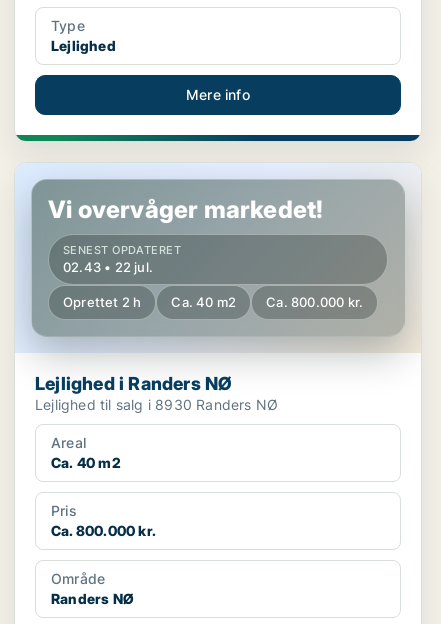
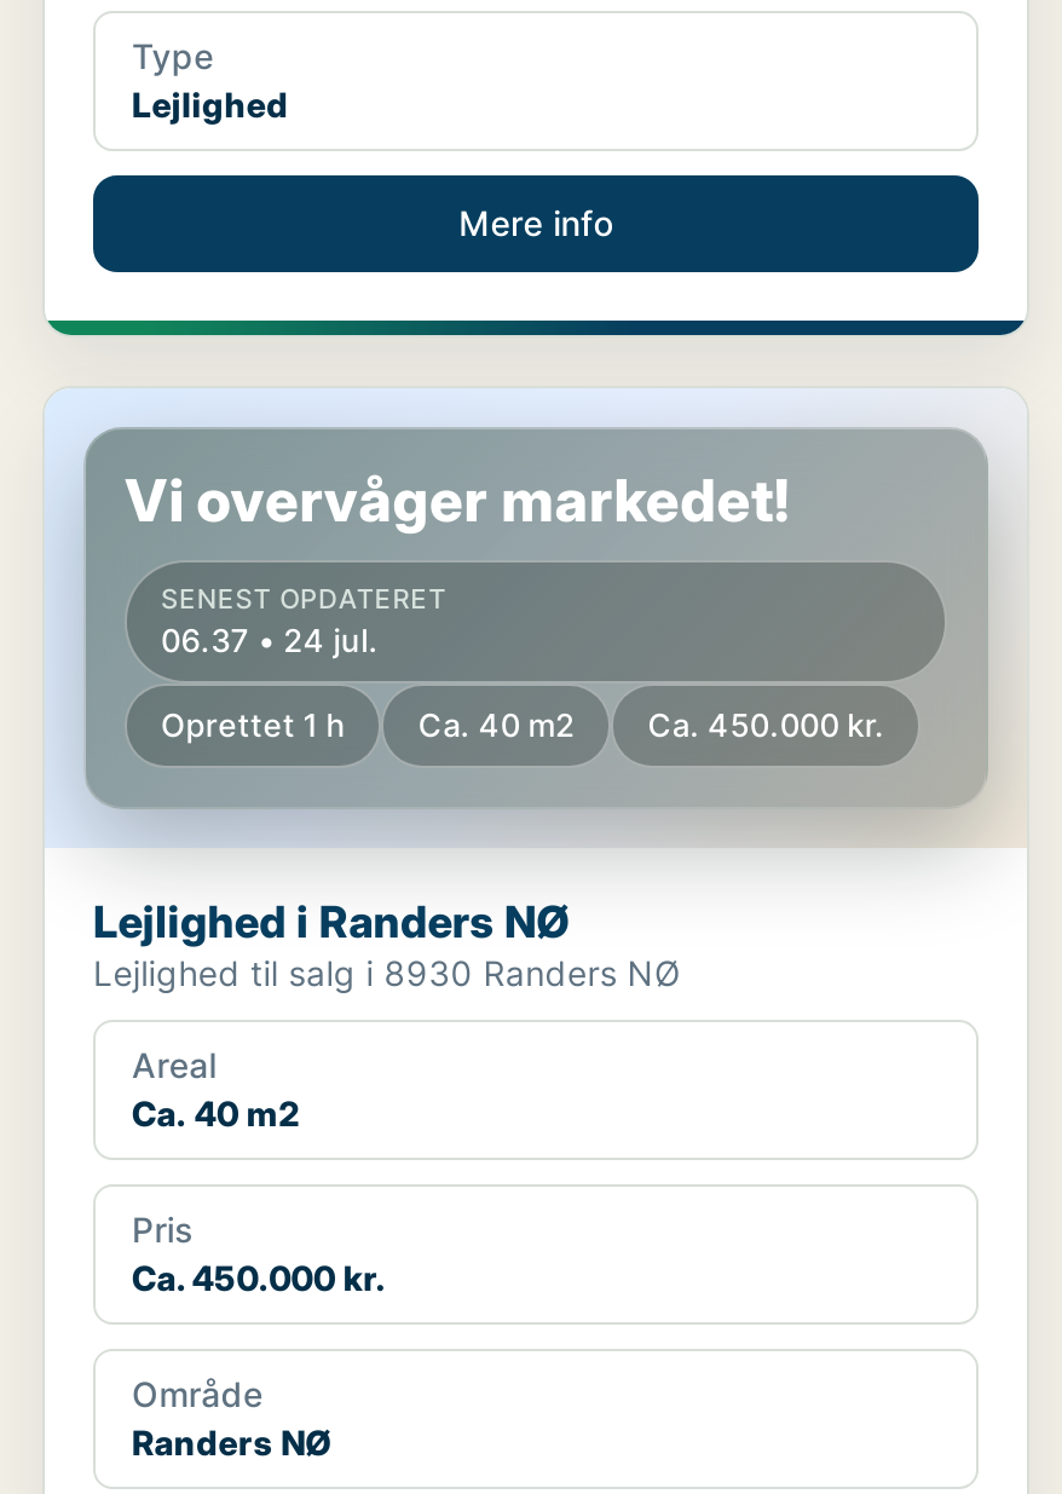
- 02.43 • 22 jul.
+ 06.37 • 24 jul.

- Oprettet 2 h
+ Oprettet 1 h

- Ca. 800.000 kr.
+ Ca. 450.000 kr.

- Ca. 800.000 kr.
+ Ca. 450.000 kr.
